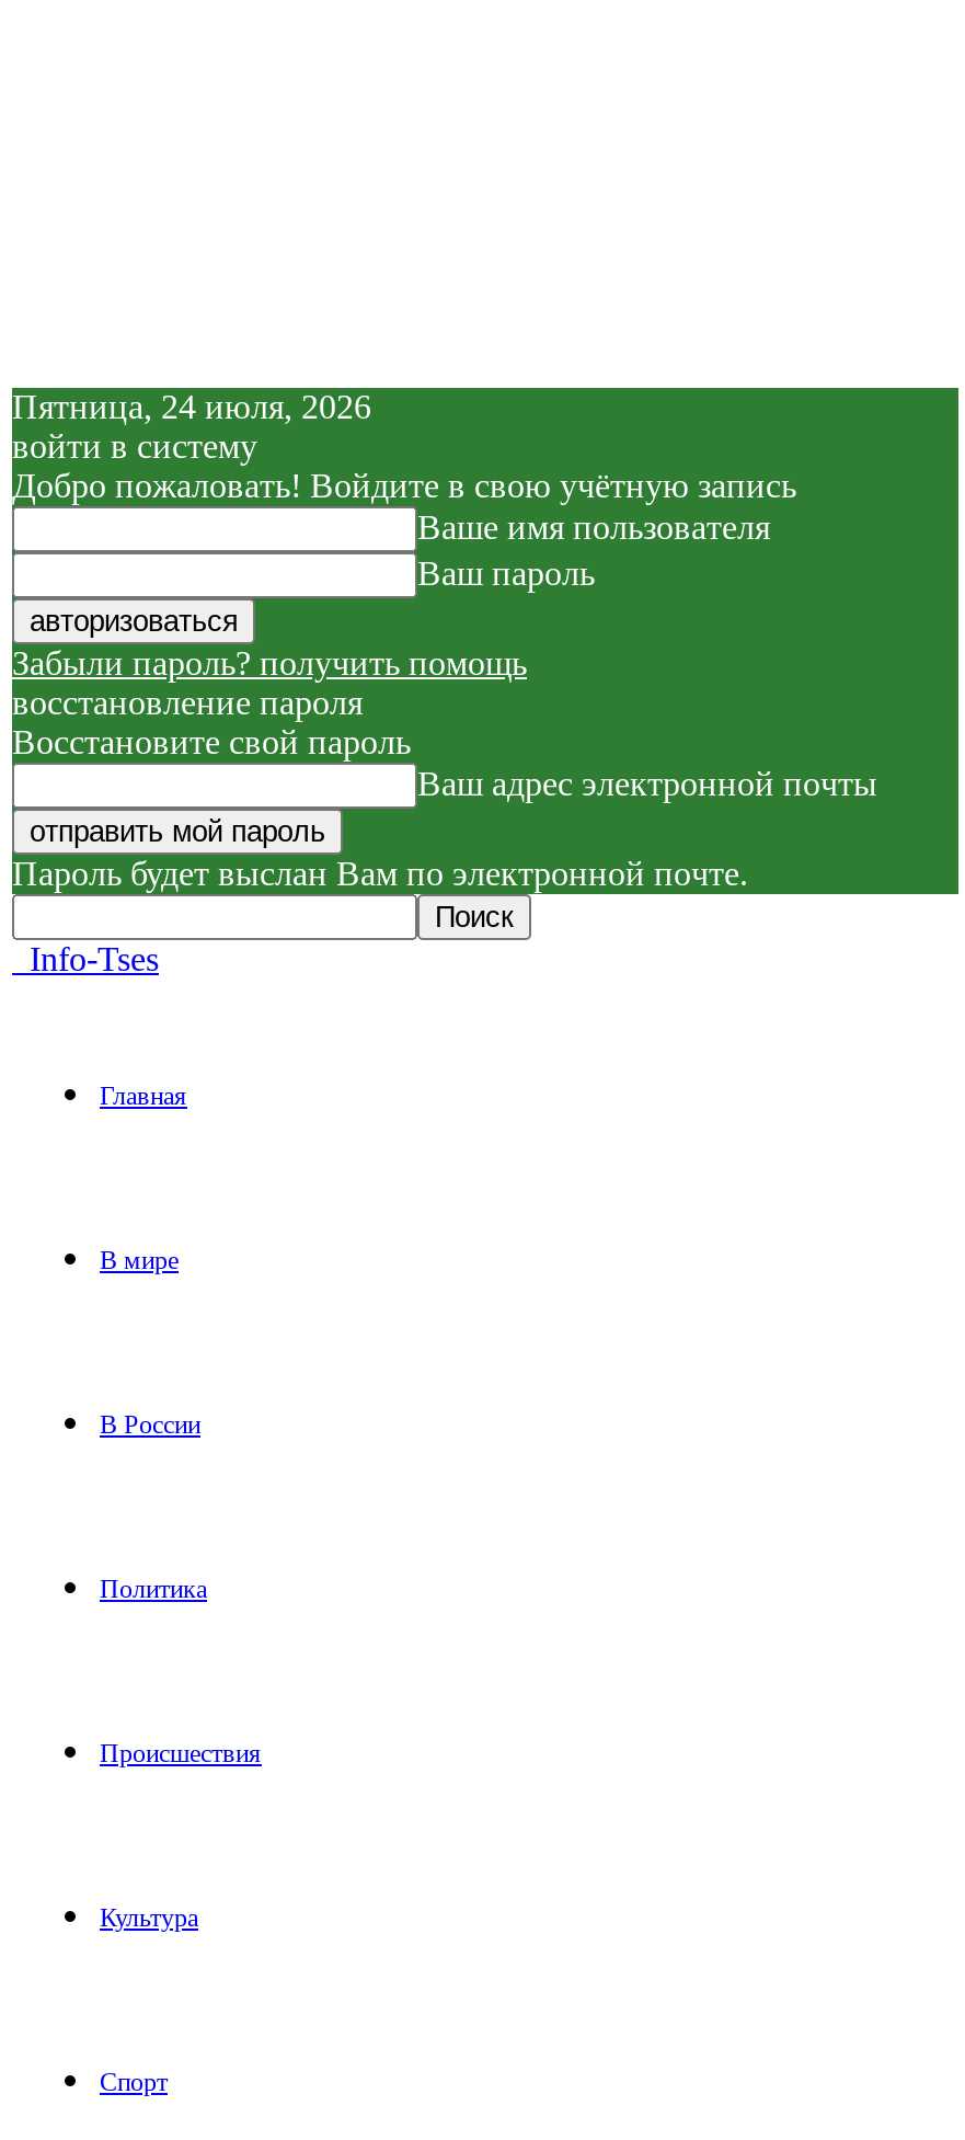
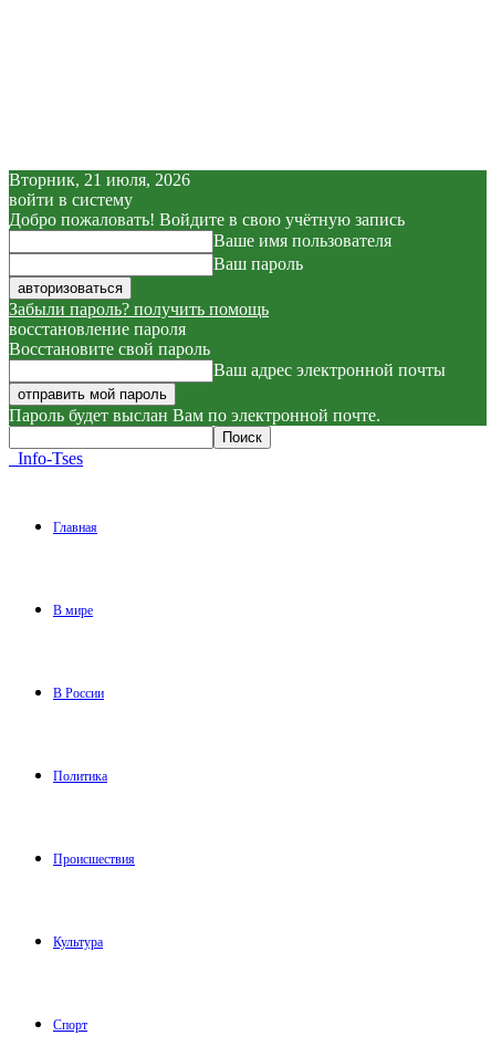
- Пятница, 24 июля, 2026
+ Вторник, 21 июля, 2026
